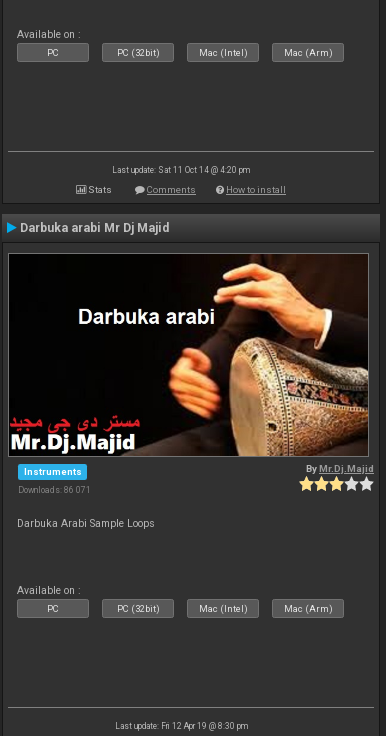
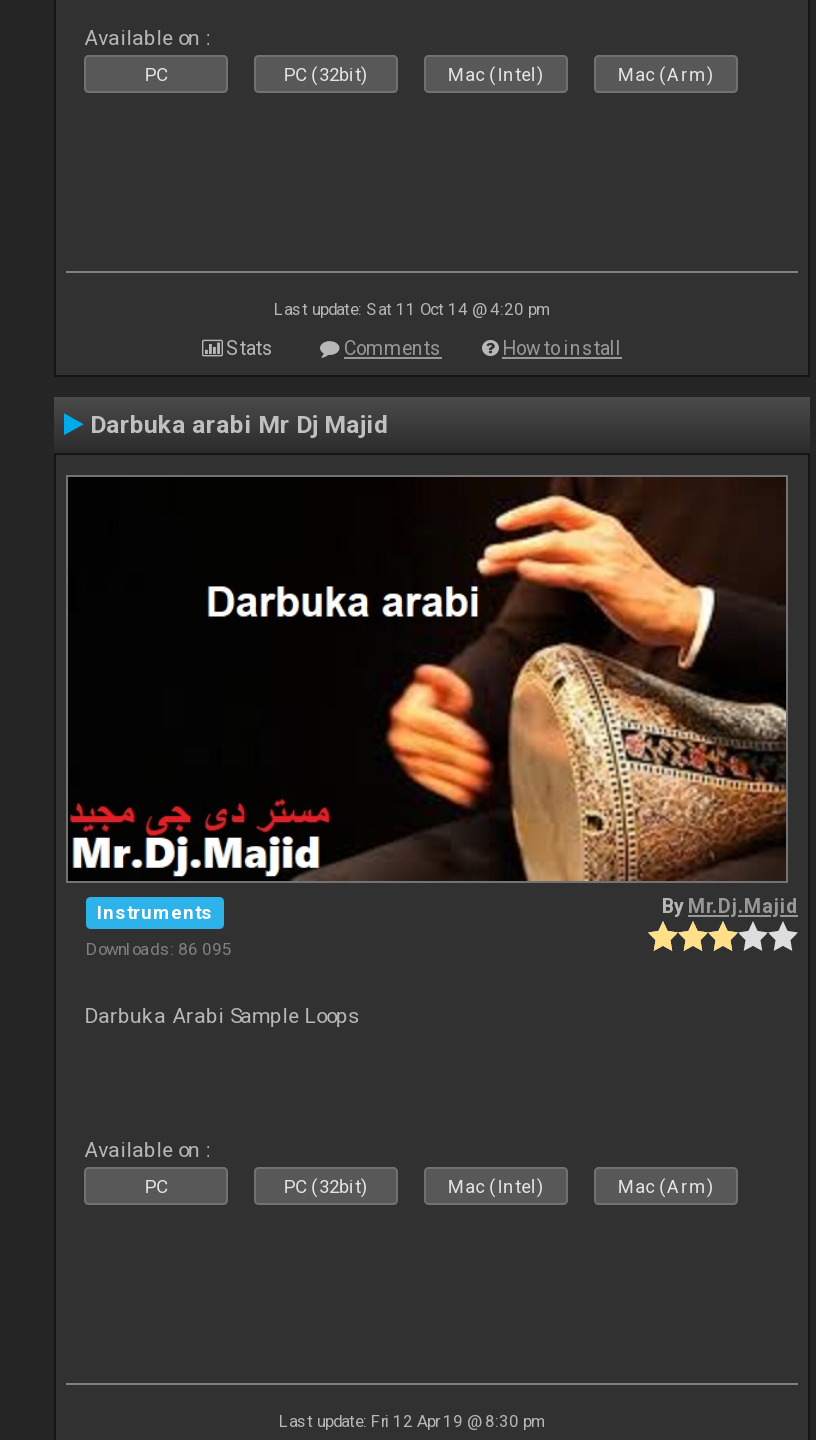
- Downloads: 86 071
+ Downloads: 86 095
